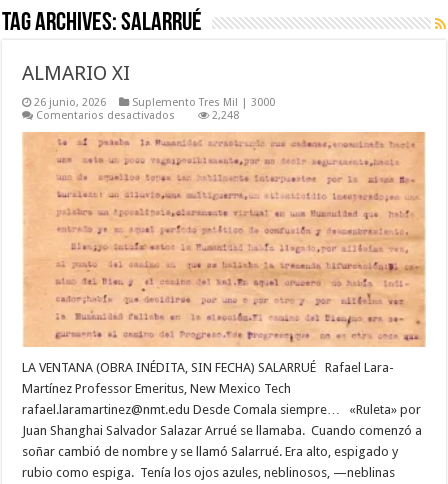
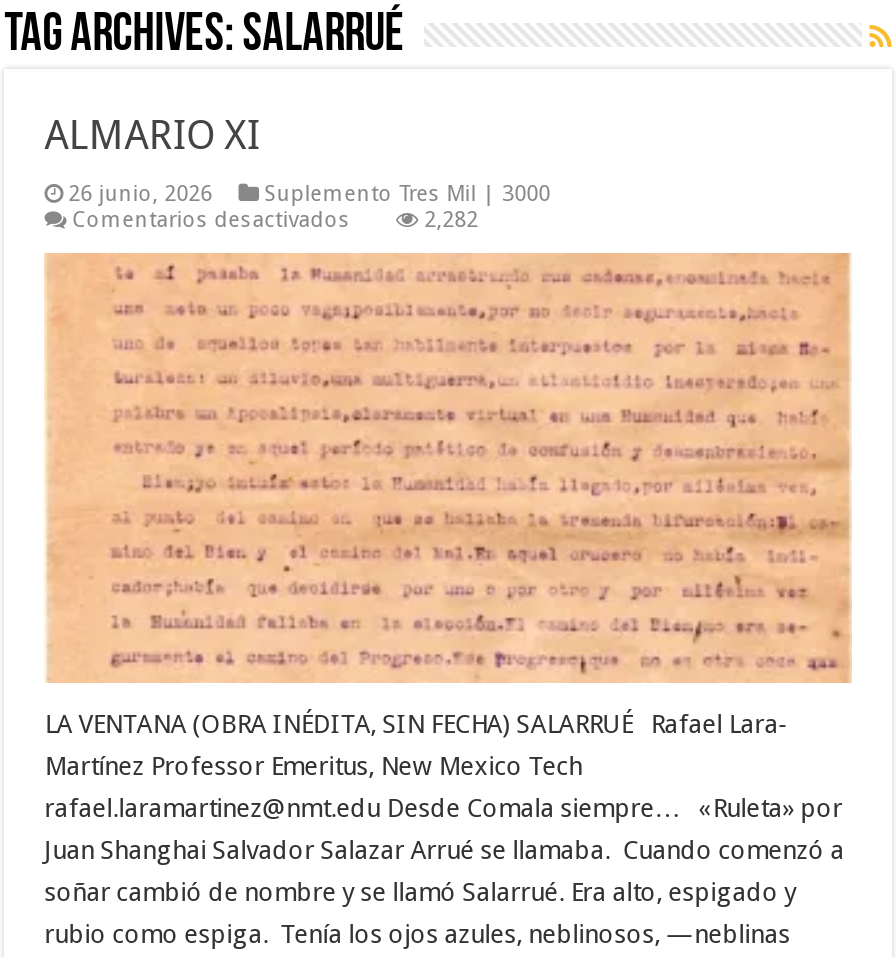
- 2,248
+ 2,282
